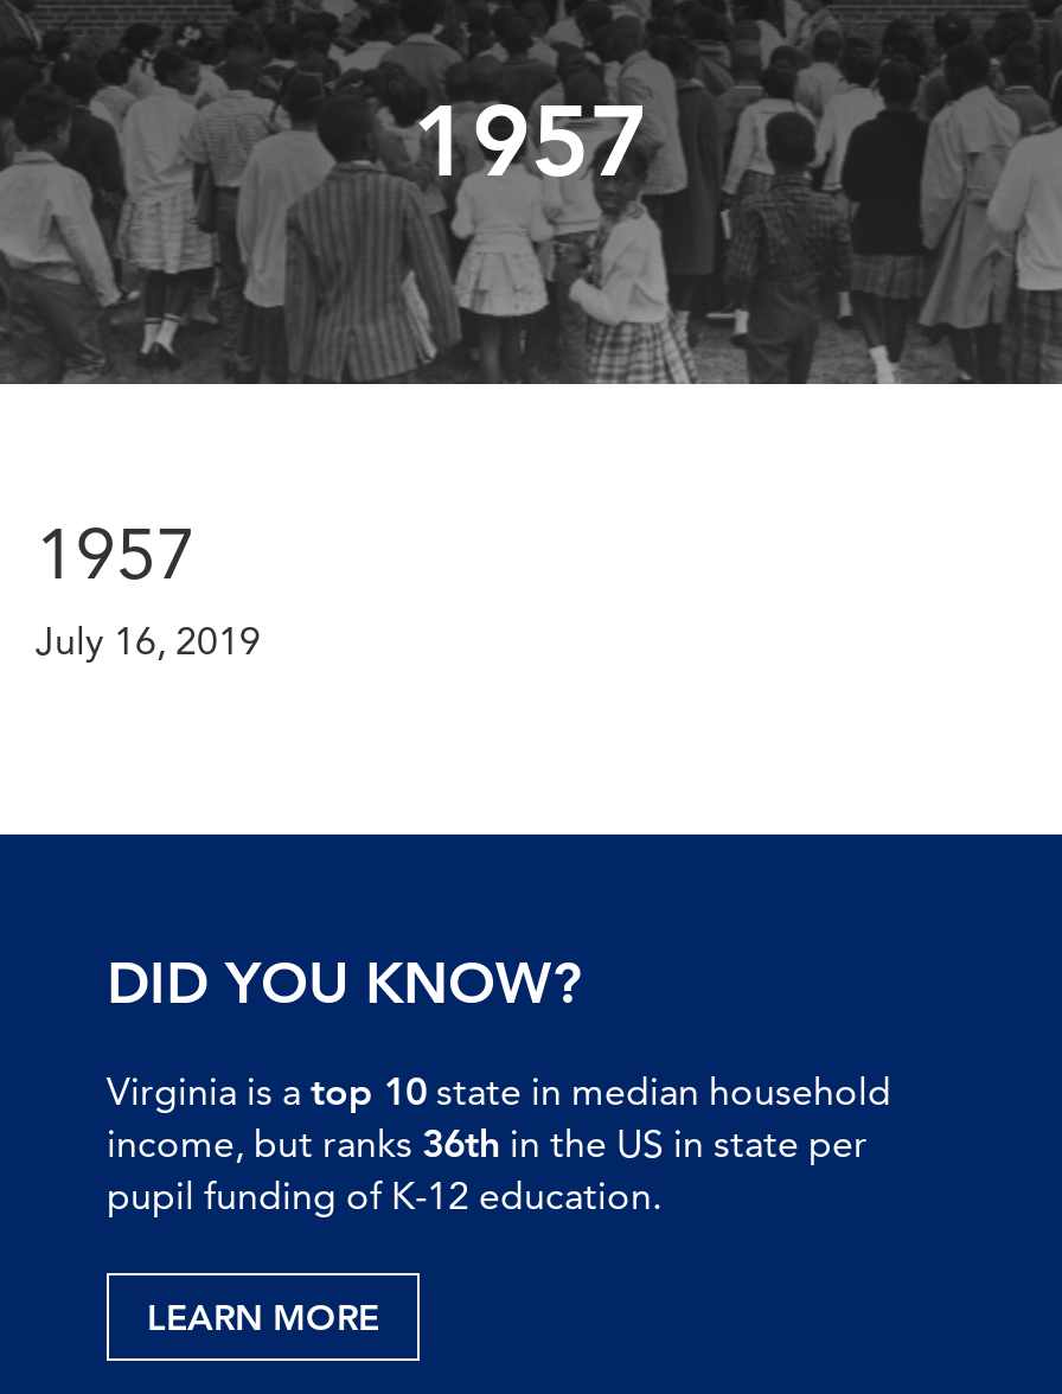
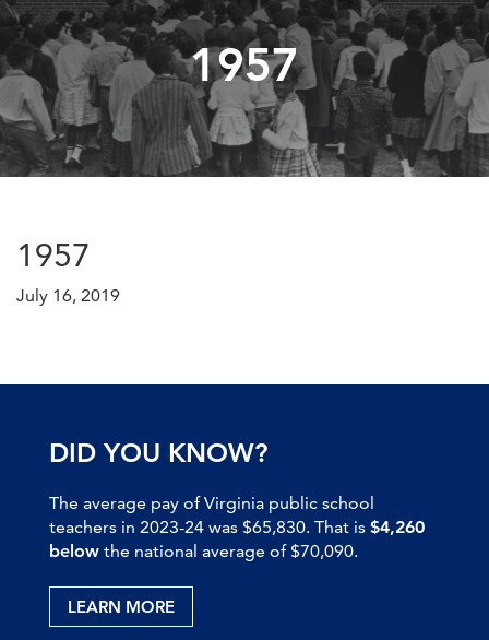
- Virginia is a top 10 state in median household
- income, but ranks 36th in the US in state per
- pupil funding of K-12 education.
+ The average pay of Virginia public school
+ teachers in 2023-24 was $65,830. That is $4,260
+ below the national average of $70,090.
